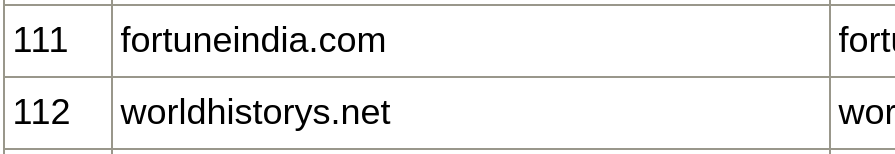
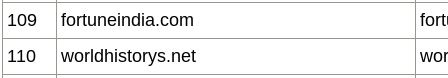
- 111 fortuneindia.com
+ 109 fortuneindia.com

- 112 worldhistorys.net
+ 110 worldhistorys.net
